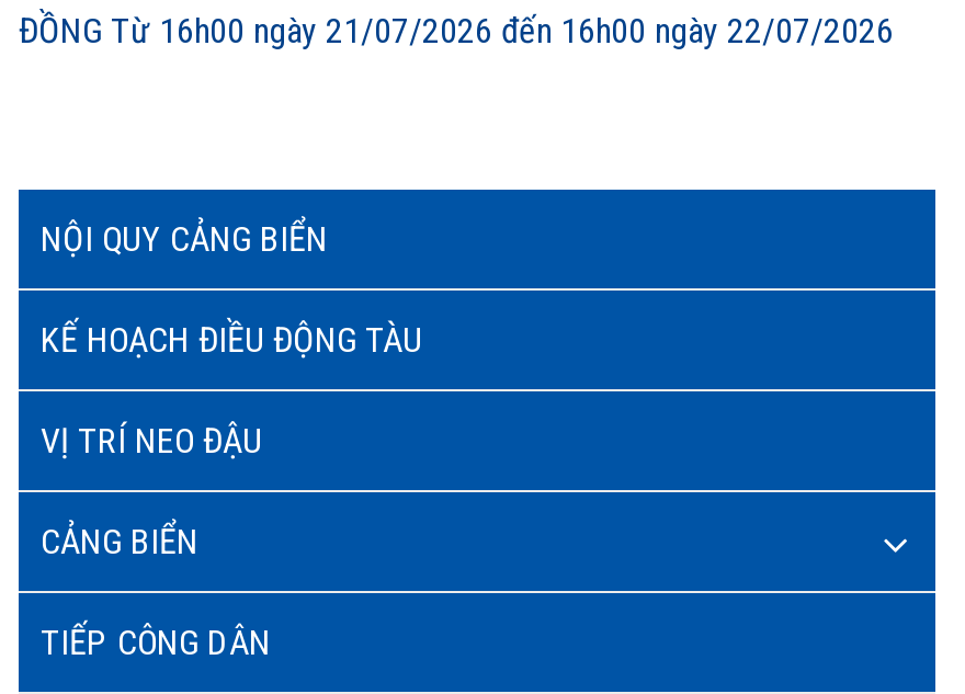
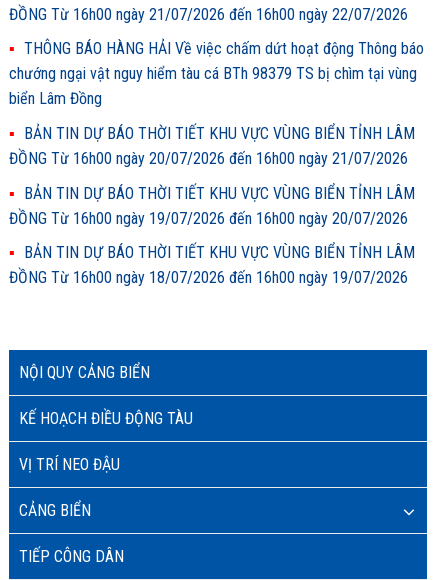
+ THÔNG BÁO HÀNG HẢI Về việc chấm dứt hoạt động Thông báo
+ chướng ngại vật nguy hiểm tàu cá BTh 98379 TS bị chìm tại vùng
+ biển Lâm Đồng
+ BẢN TIN DỰ BÁO THỜI TIẾT KHU VỰC VÙNG BIỂN TỈNH LÂM
+ ĐỒNG Từ 16h00 ngày 20/07/2026 đến 16h00 ngày 21/07/2026
+ BẢN TIN DỰ BÁO THỜI TIẾT KHU VỰC VÙNG BIỂN TỈNH LÂM
+ ĐỒNG Từ 16h00 ngày 19/07/2026 đến 16h00 ngày 20/07/2026
+ BẢN TIN DỰ BÁO THỜI TIẾT KHU VỰC VÙNG BIỂN TỈNH LÂM
+ ĐỒNG Từ 16h00 ngày 18/07/2026 đến 16h00 ngày 19/07/2026
